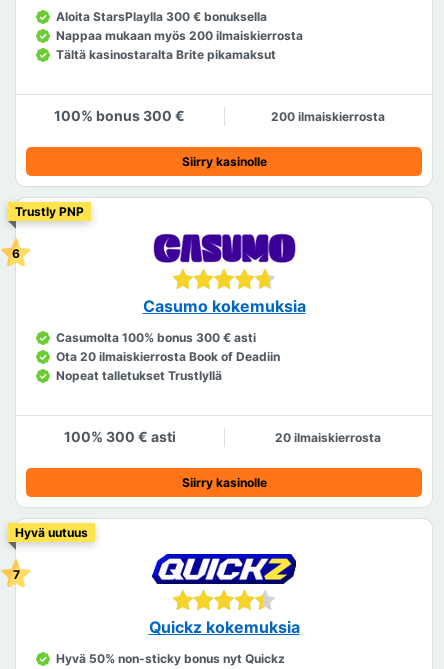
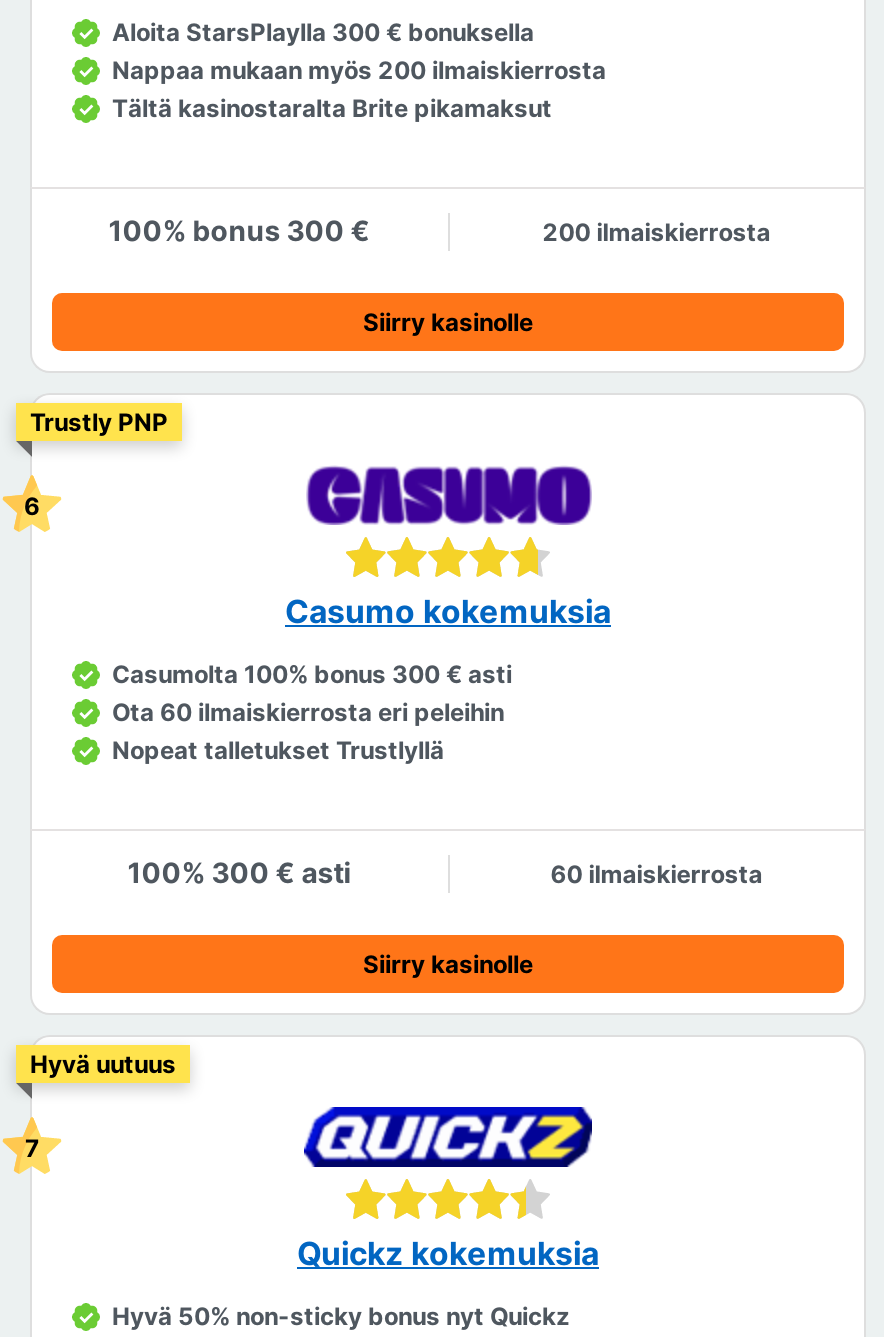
- Ota 20 ilmaiskierrosta Book of Deadiin
+ Ota 60 ilmaiskierrosta eri peleihin

- 20 ilmaiskierrosta
+ 60 ilmaiskierrosta
